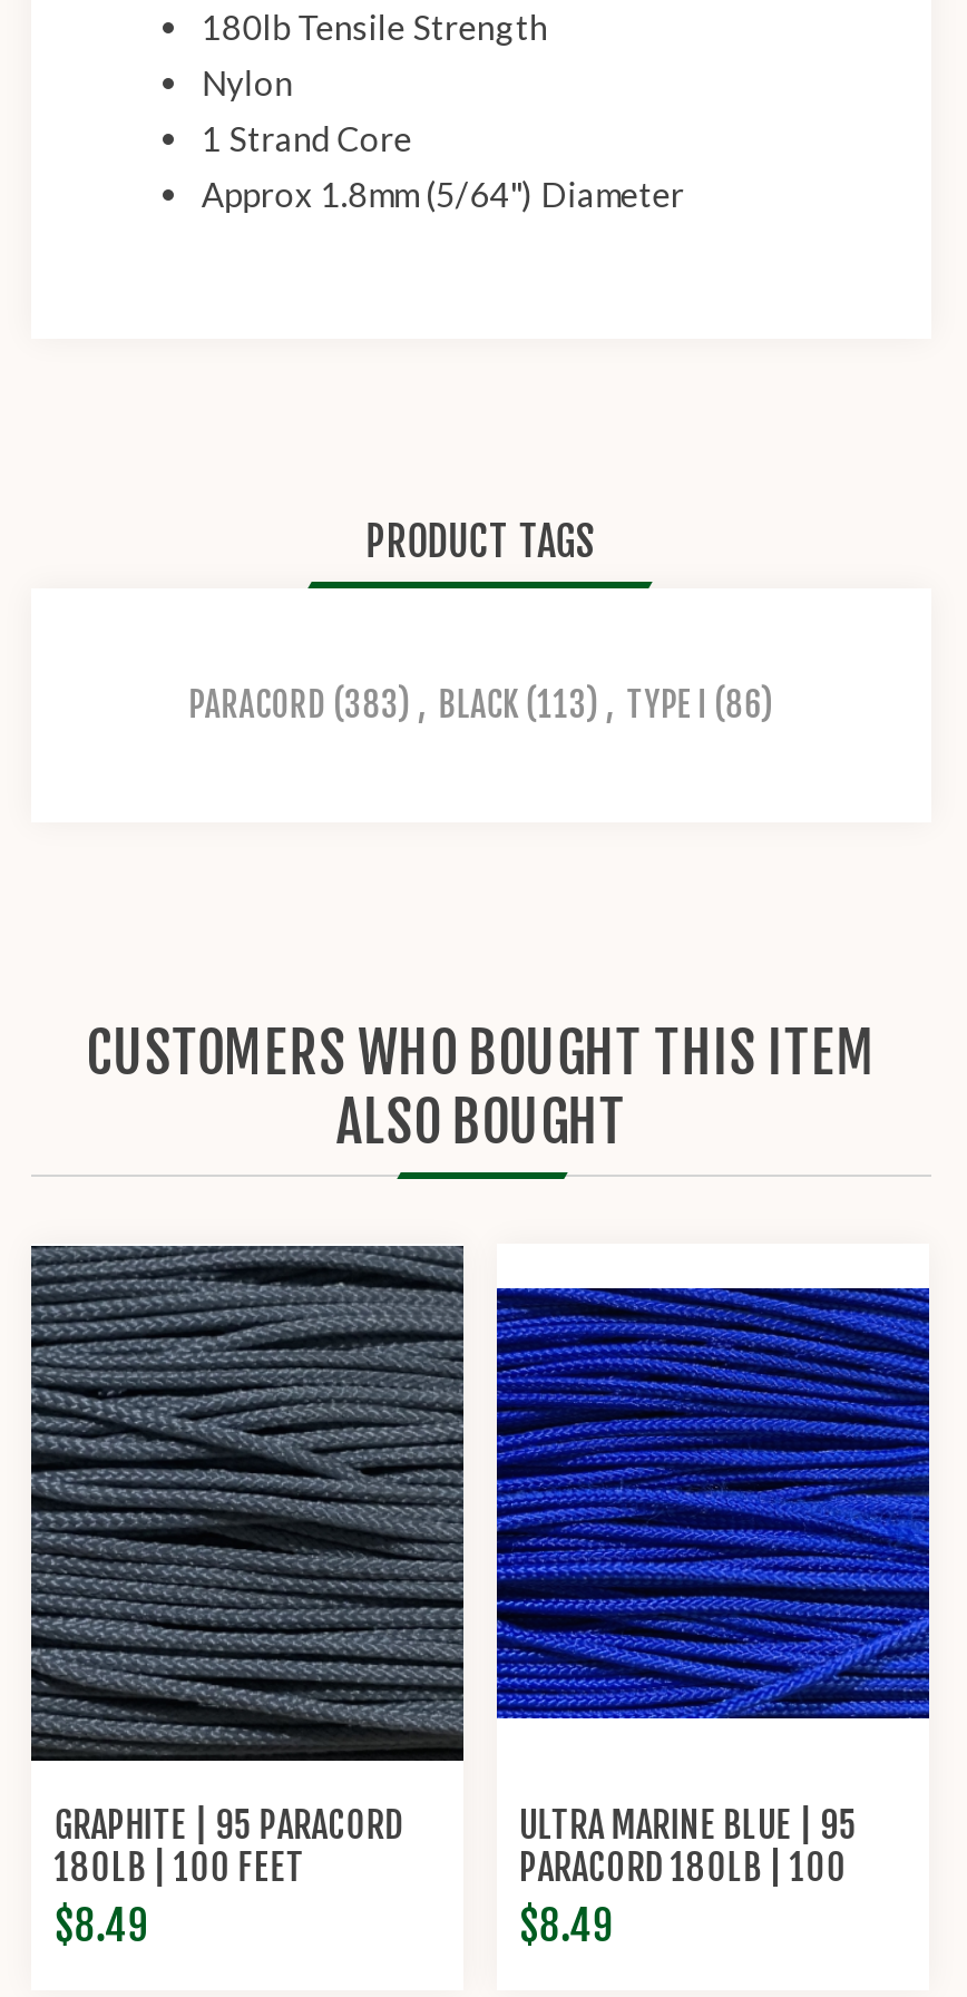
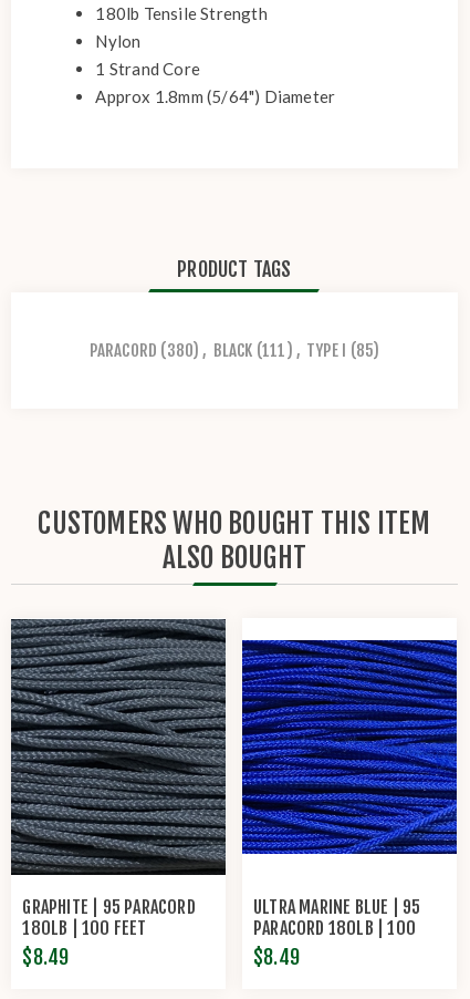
- PARACORD (383) , BLACK (113) , TYPE I (86)
+ PARACORD (380) , BLACK (111) , TYPE I (85)
